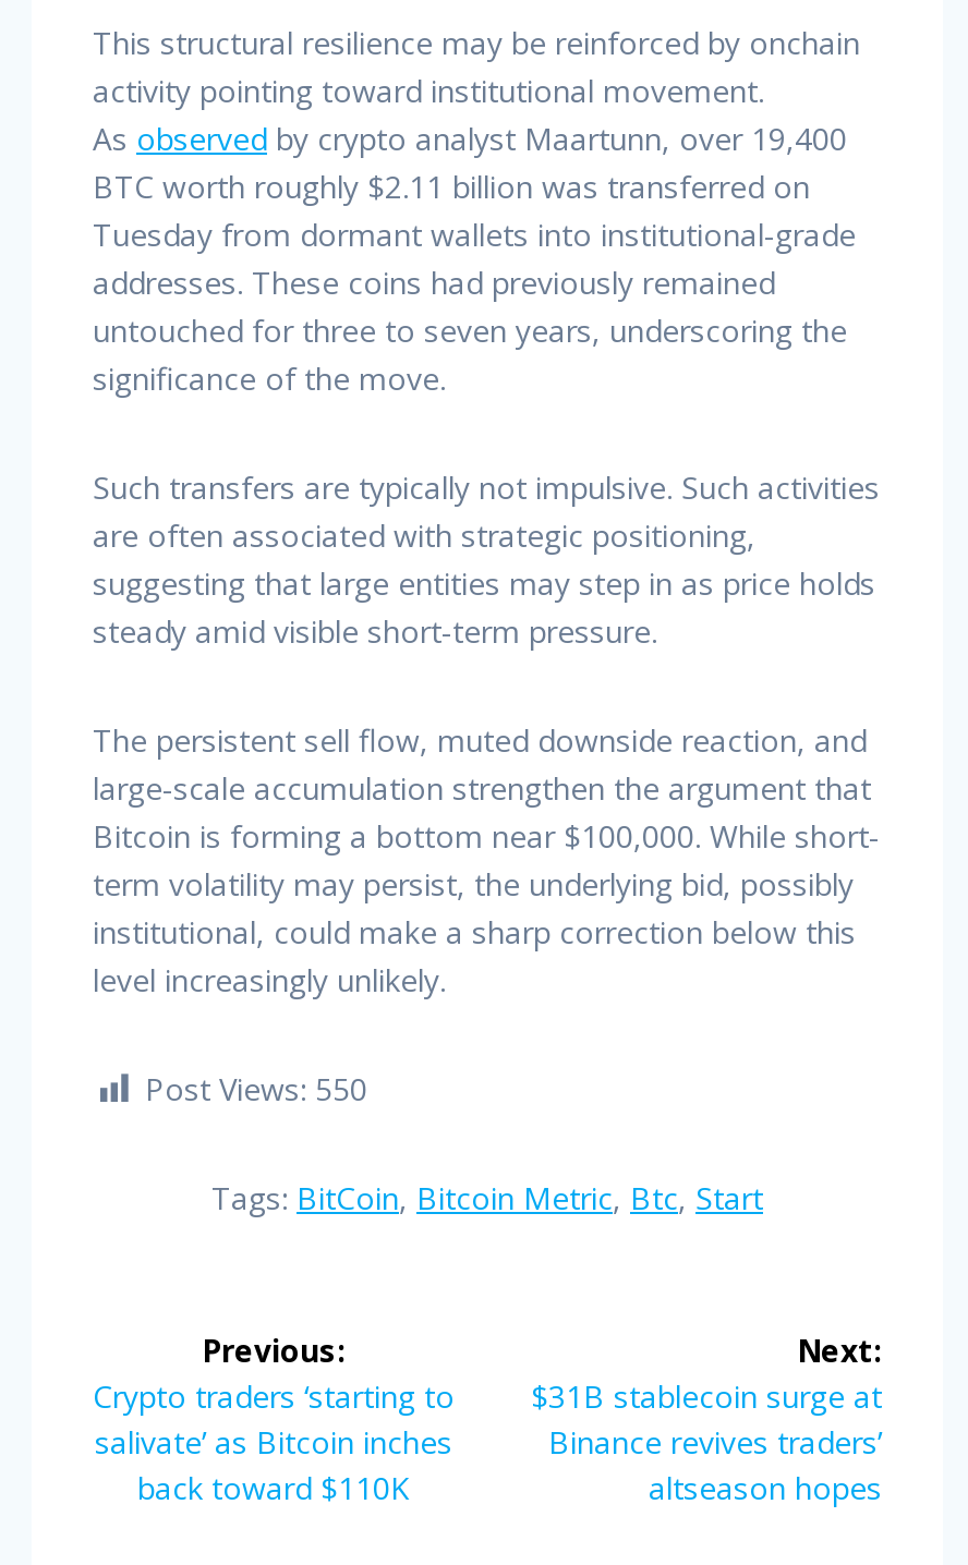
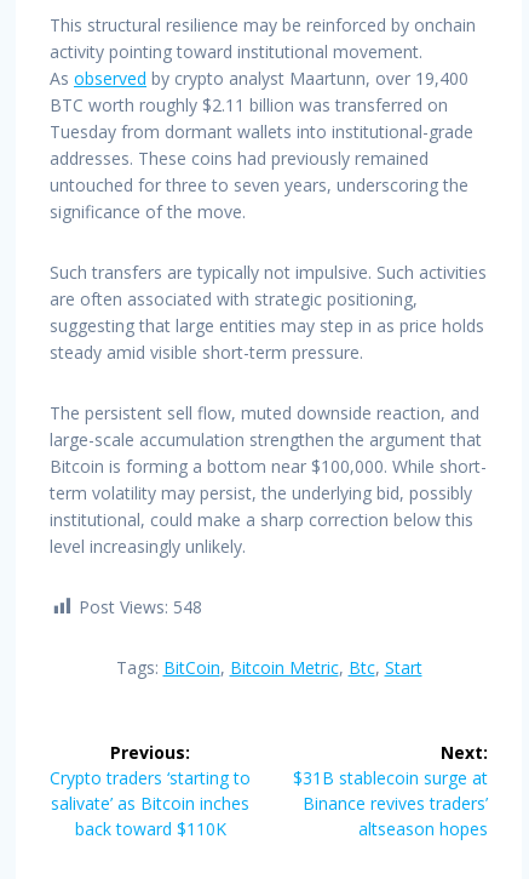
- Post Views: 550
+ Post Views: 548
